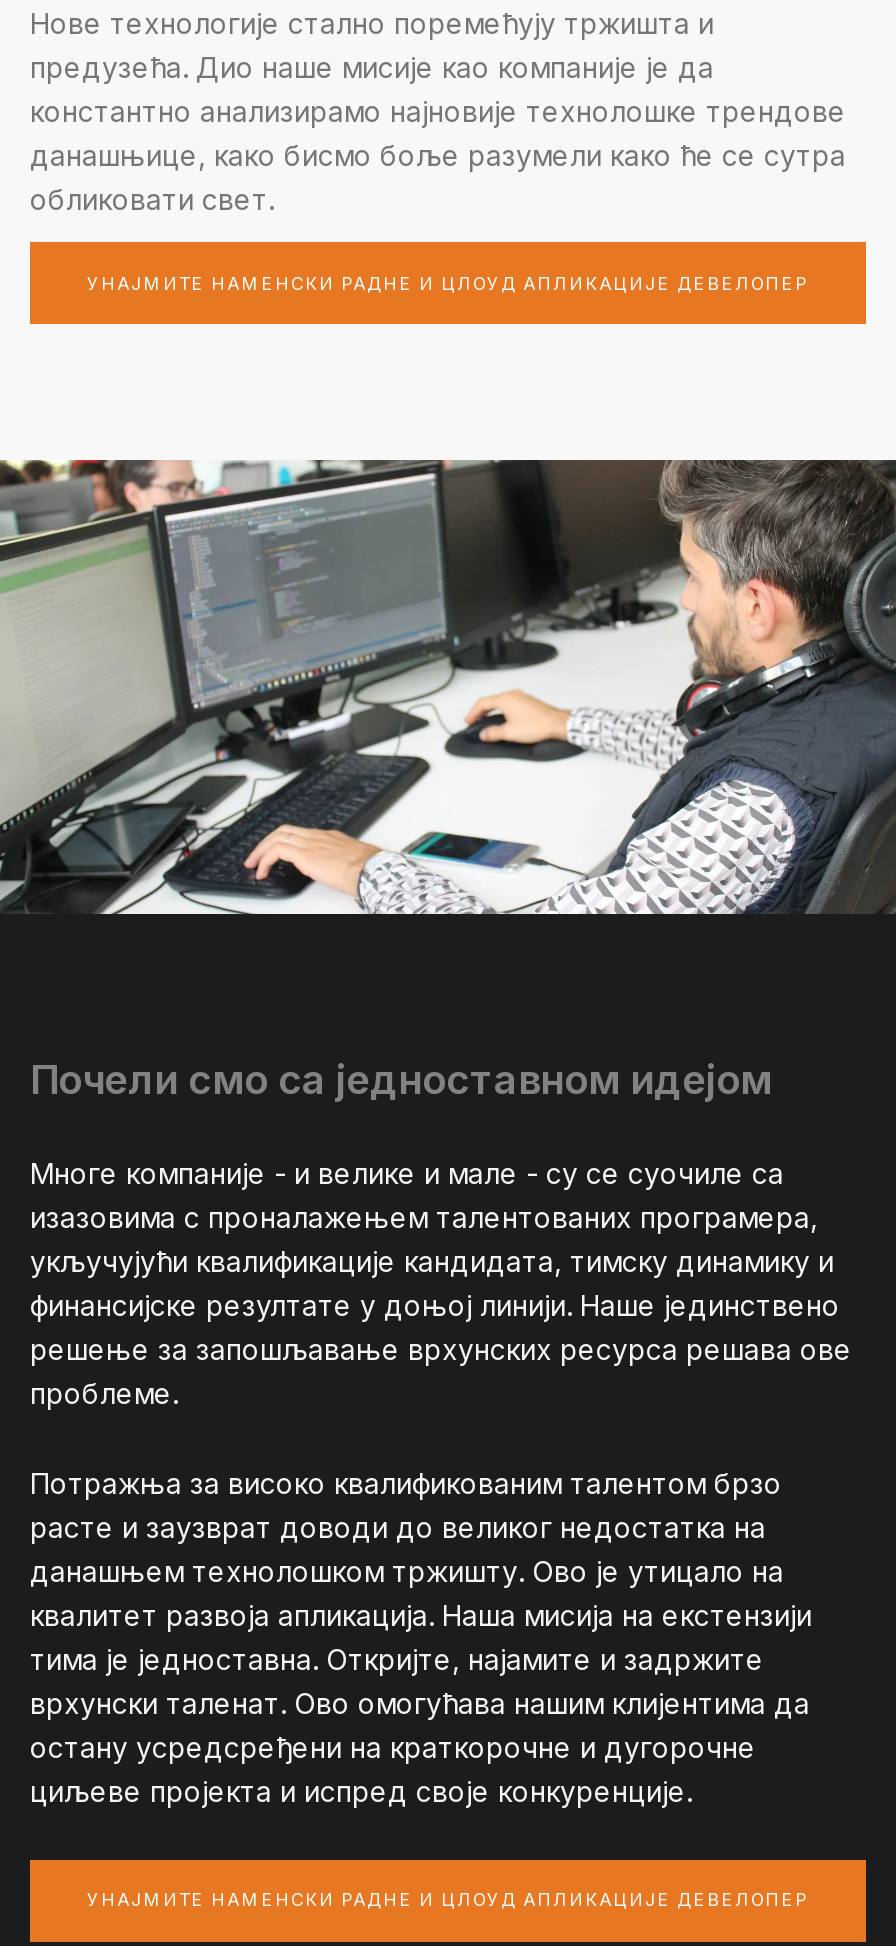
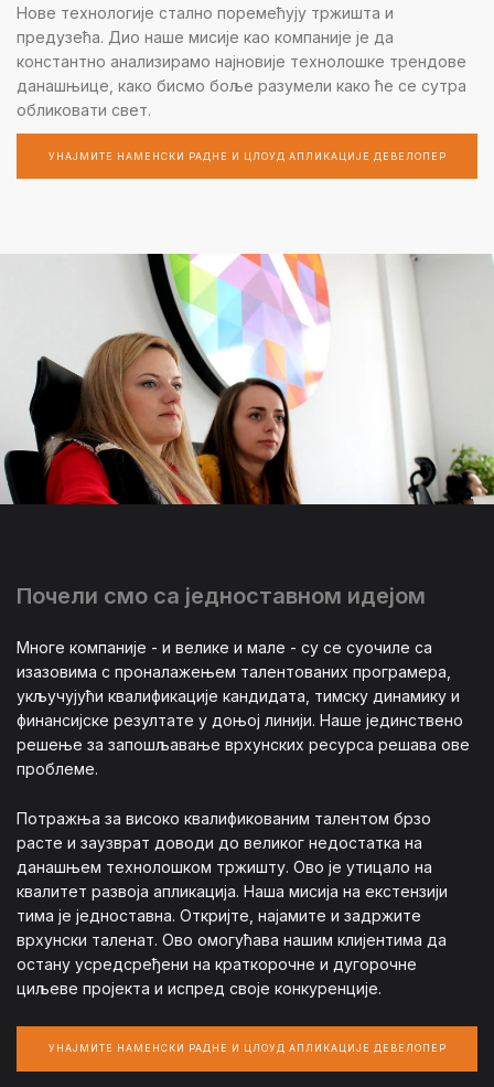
- [image]
+ [image]
